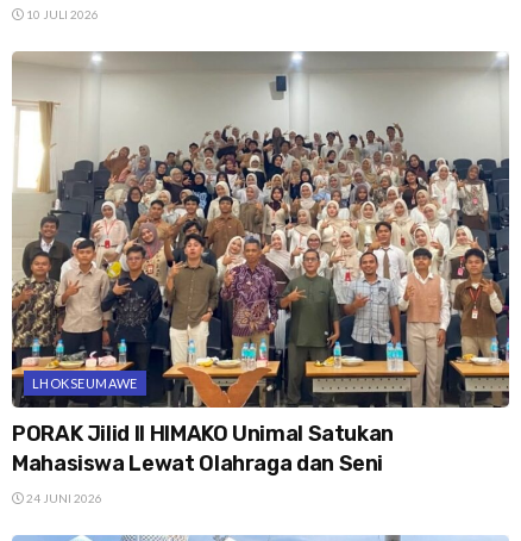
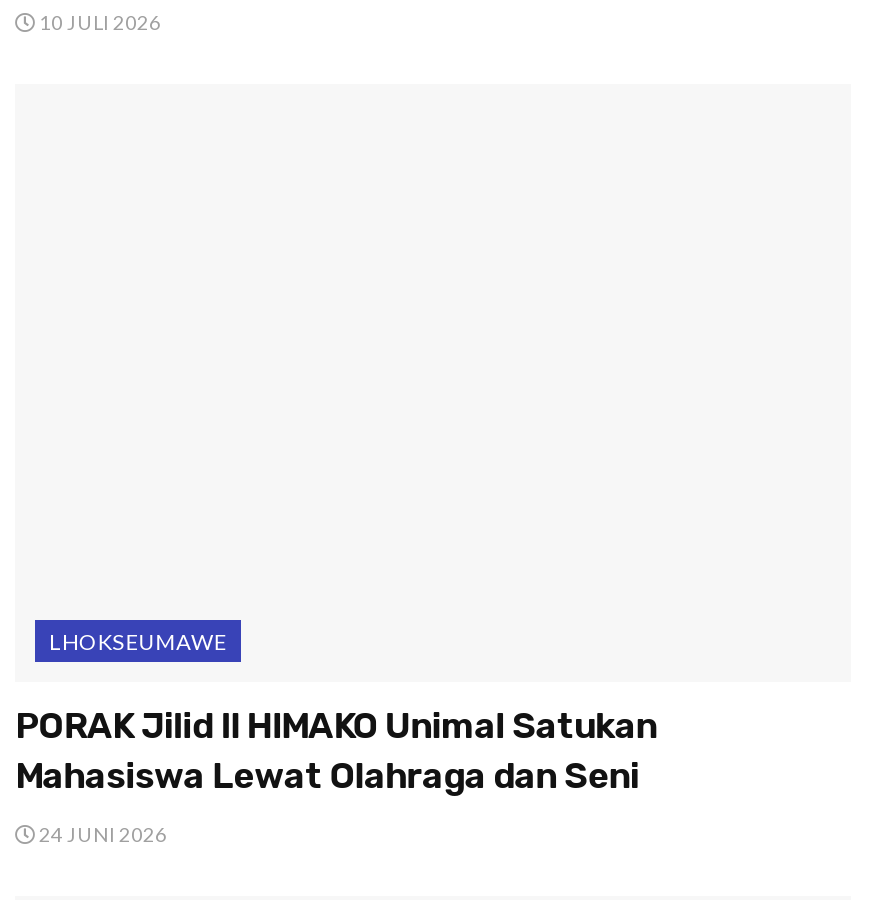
- [image]
